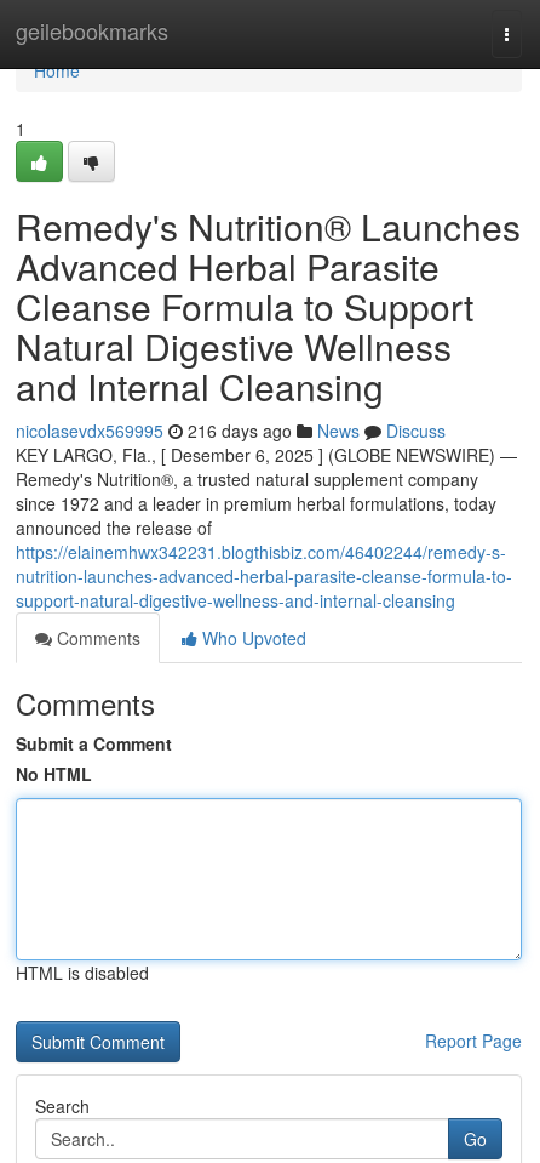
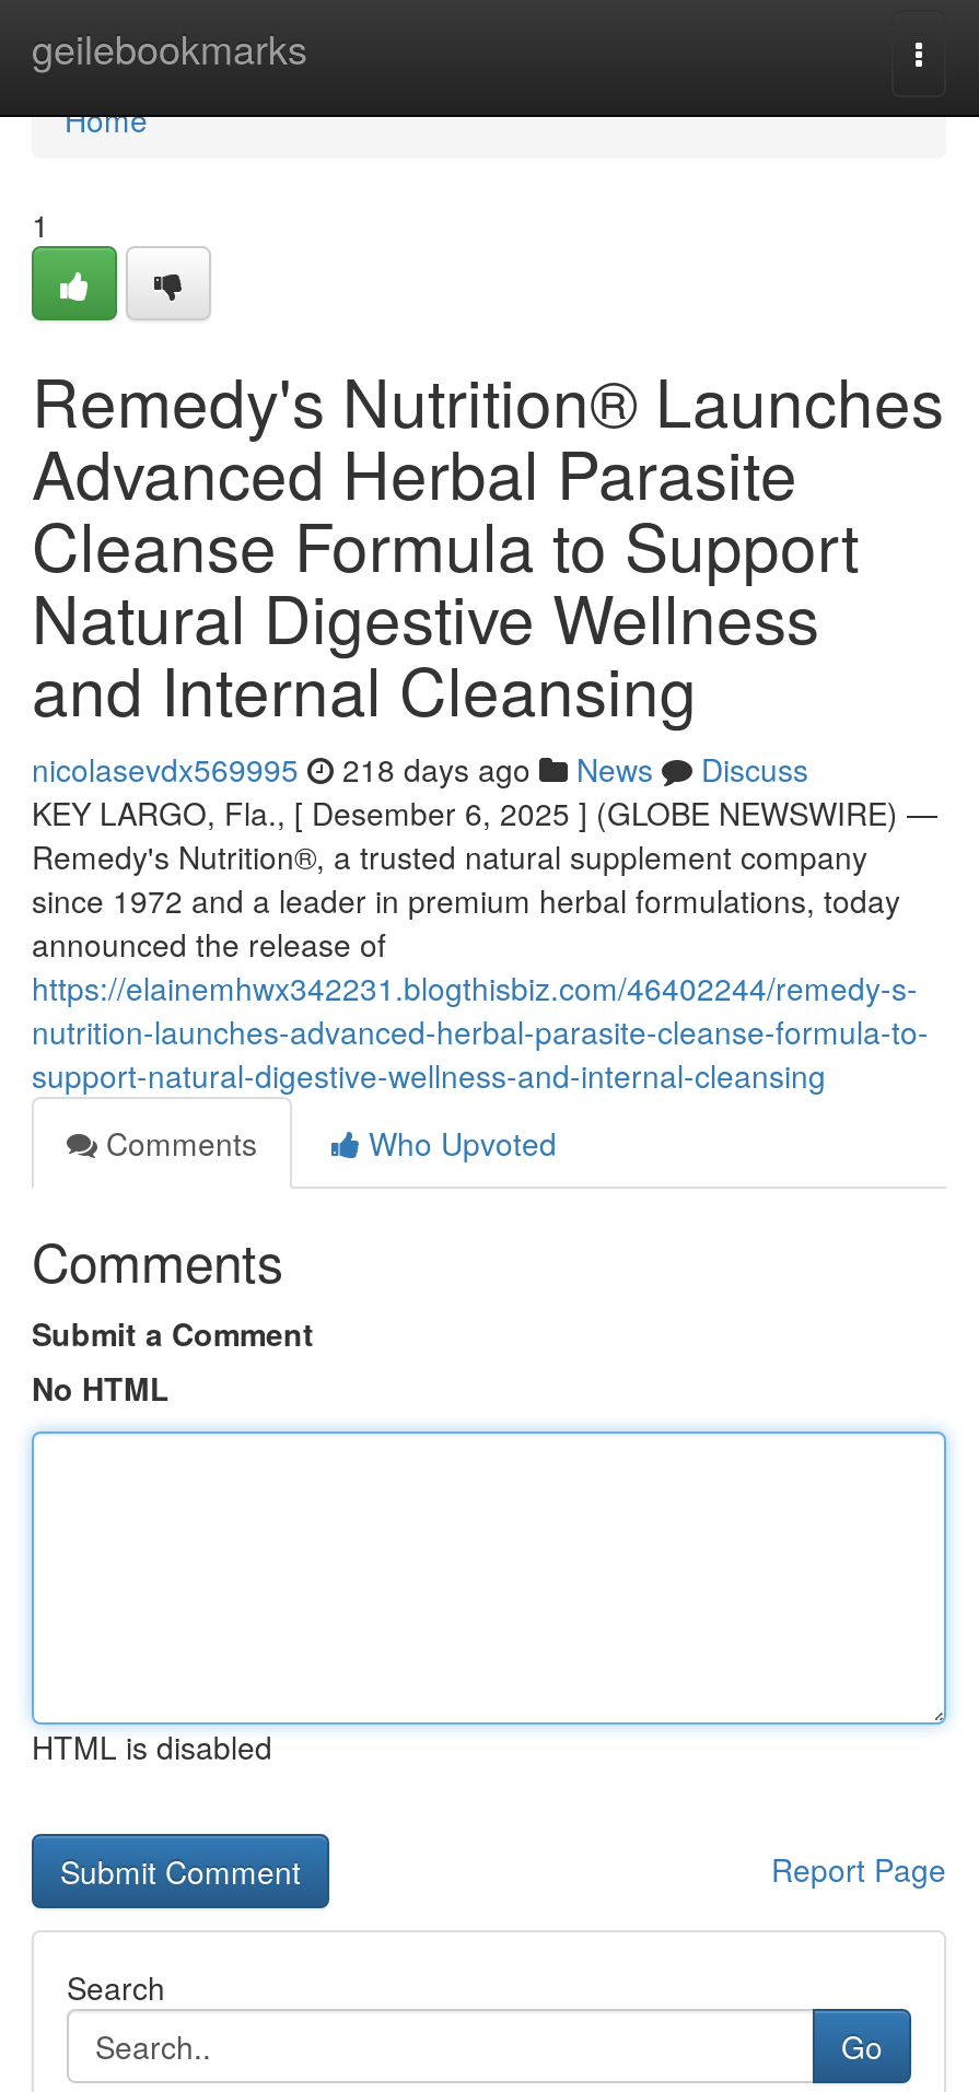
- nicolasevdx569995 216 days ago News Discuss
+ nicolasevdx569995 218 days ago News Discuss
